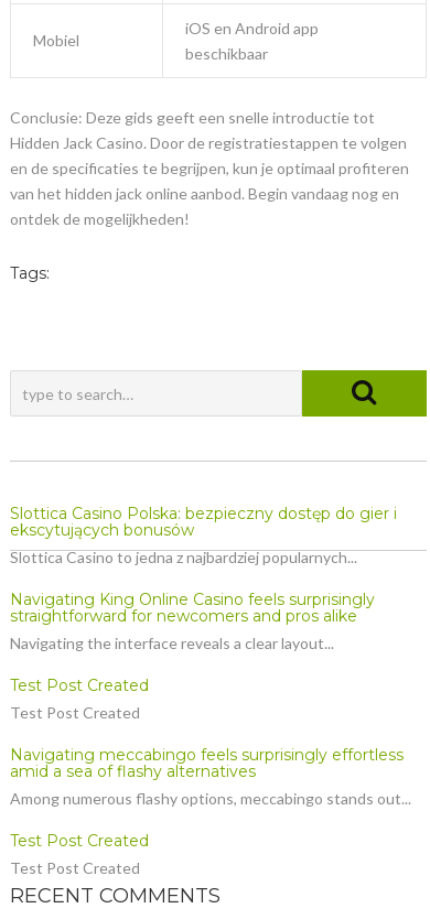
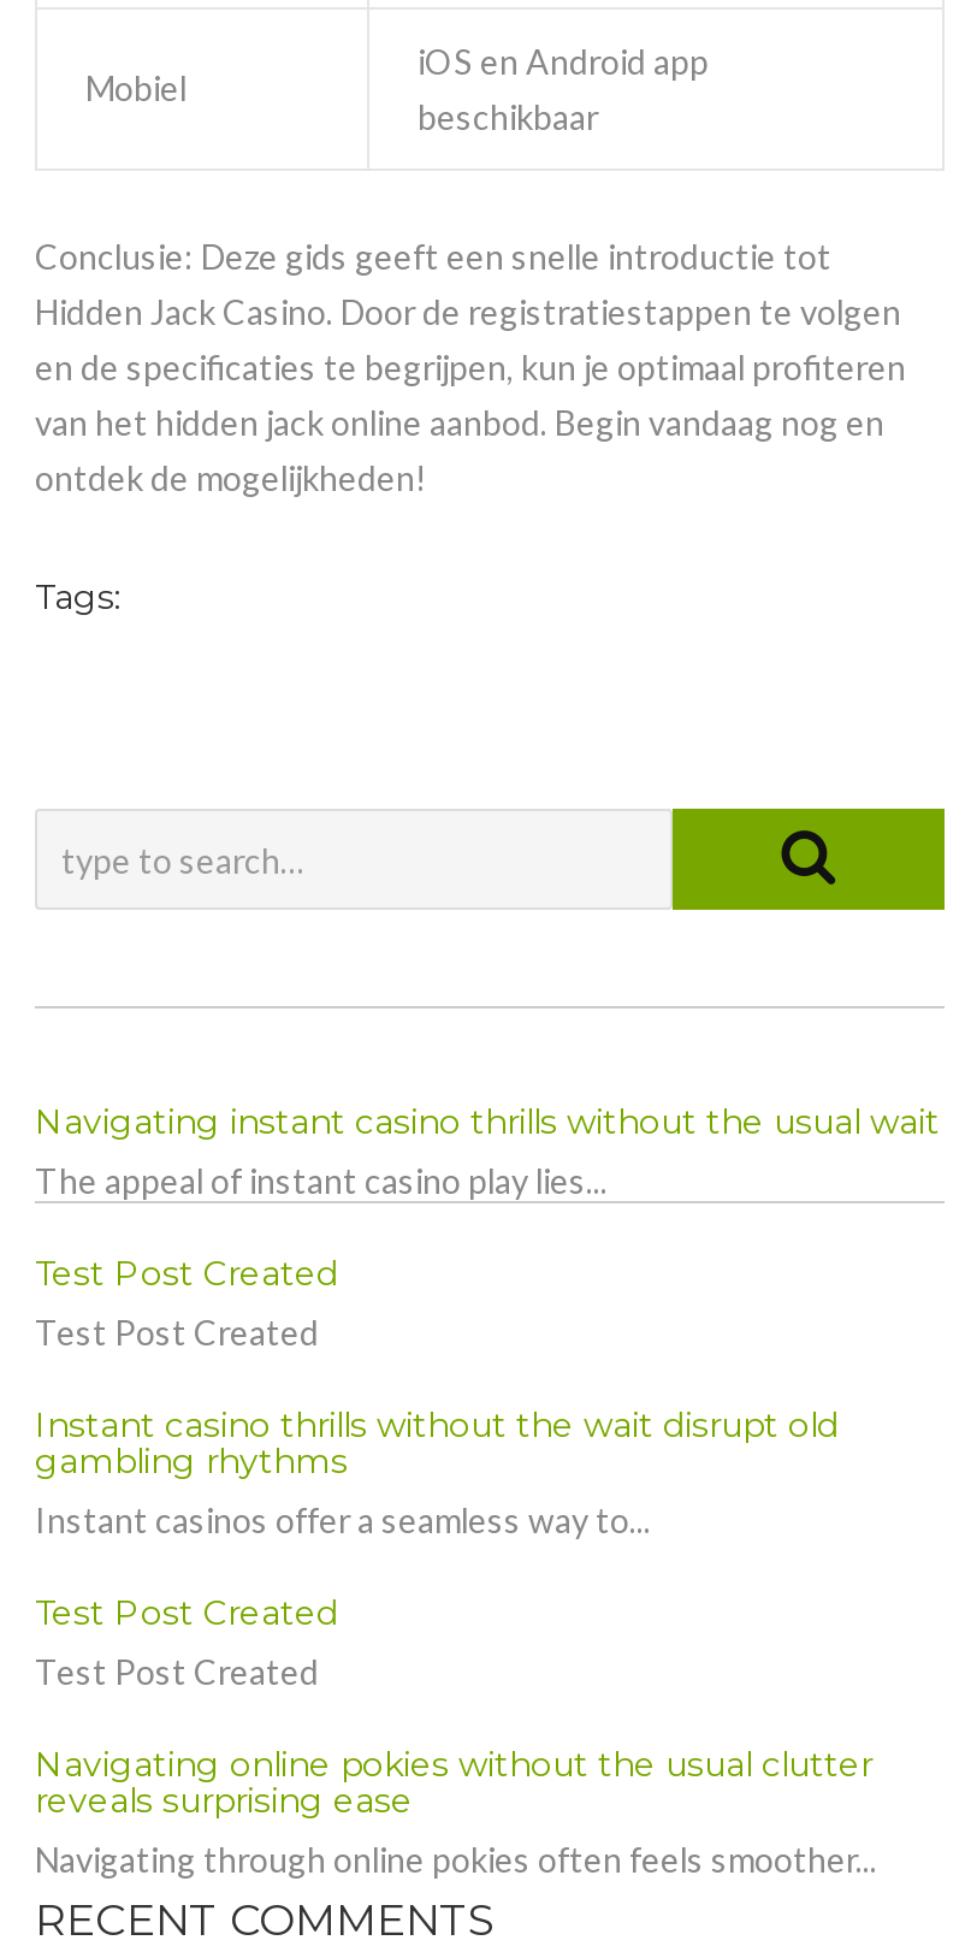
- Slottica Casino Polska: bezpieczny dostęp do gier i
- ekscytujących bonusów
- Slottica Casino to jedna z najbardziej popularnych...
- Navigating King Online Casino feels surprisingly
- straightforward for newcomers and pros alike
- Navigating the interface reveals a clear layout...
+ Navigating instant casino thrills without the usual wait
+ The appeal of instant casino play lies...

moved up: Test Post Created | Test Post Created

- Navigating meccabingo feels surprisingly effortless
- amid a sea of flashy alternatives
- Among numerous flashy options, meccabingo stands out...
+ Instant casino thrills without the wait disrupt old
+ gambling rhythms
+ Instant casinos offer a seamless way to...

moved up: Test Post Created | Test Post Created

+ Navigating online pokies without the usual clutter
+ reveals surprising ease
+ Navigating through online pokies often feels smoother...
